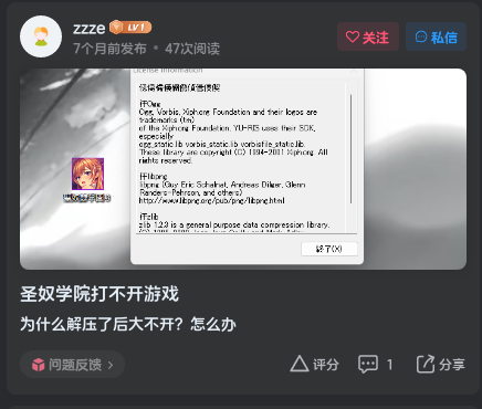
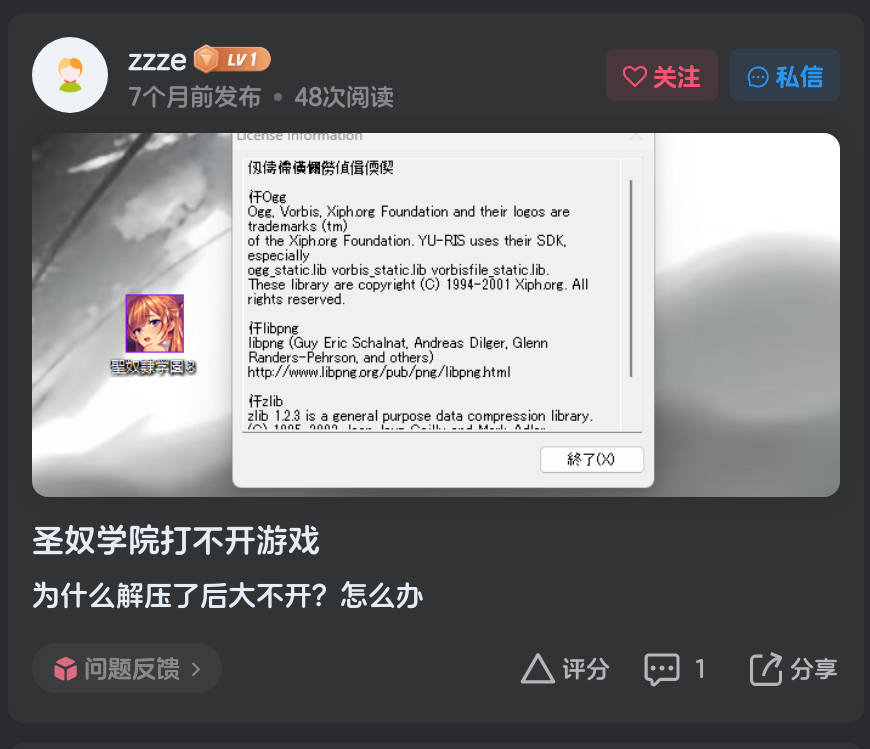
- 7个月前发布 47次阅读
+ 7个月前发布 48次阅读
